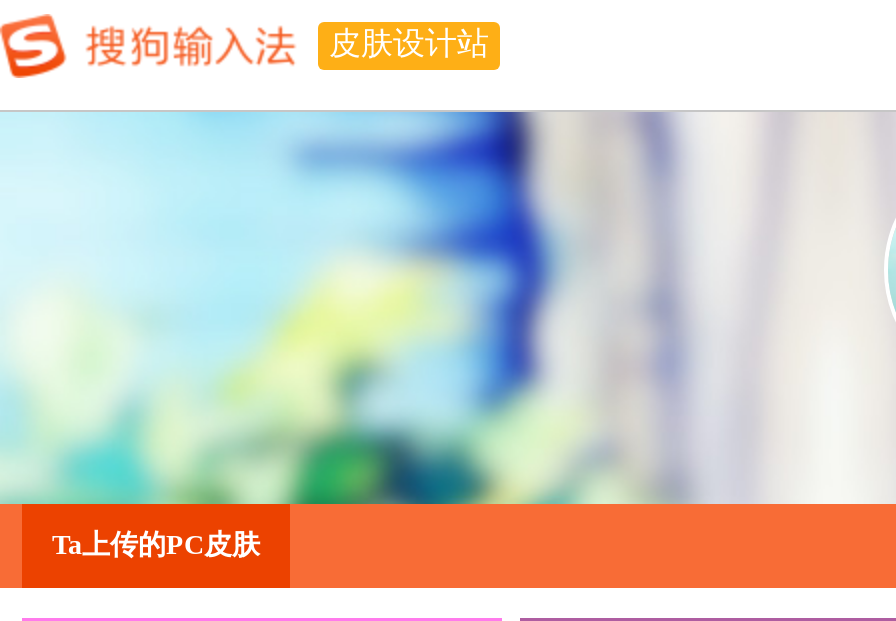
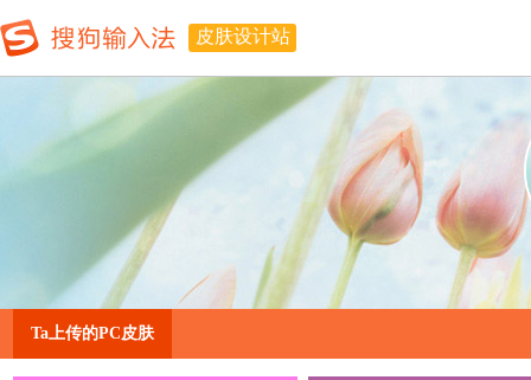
- [image]
+ [image]
